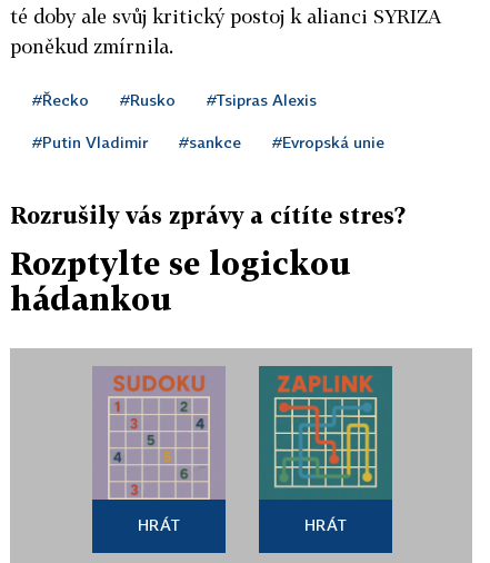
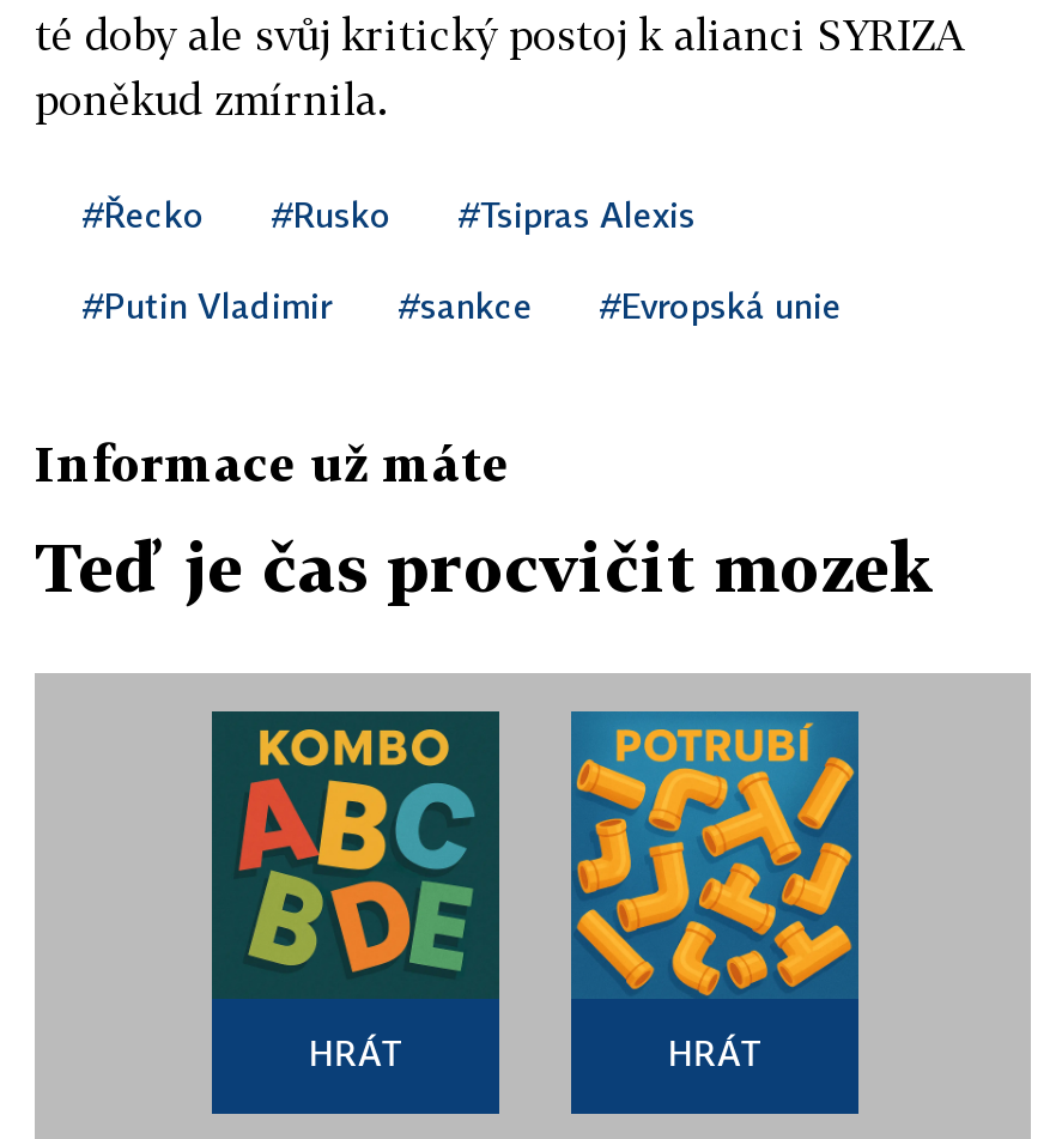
- Rozrušily vás zprávy a cítíte stres?
+ Informace už máte

- Rozptylte se logickou
- hádankou
+ Teď je čas procvičit mozek

- [image]
+ [image]

- [image]
+ [image]
